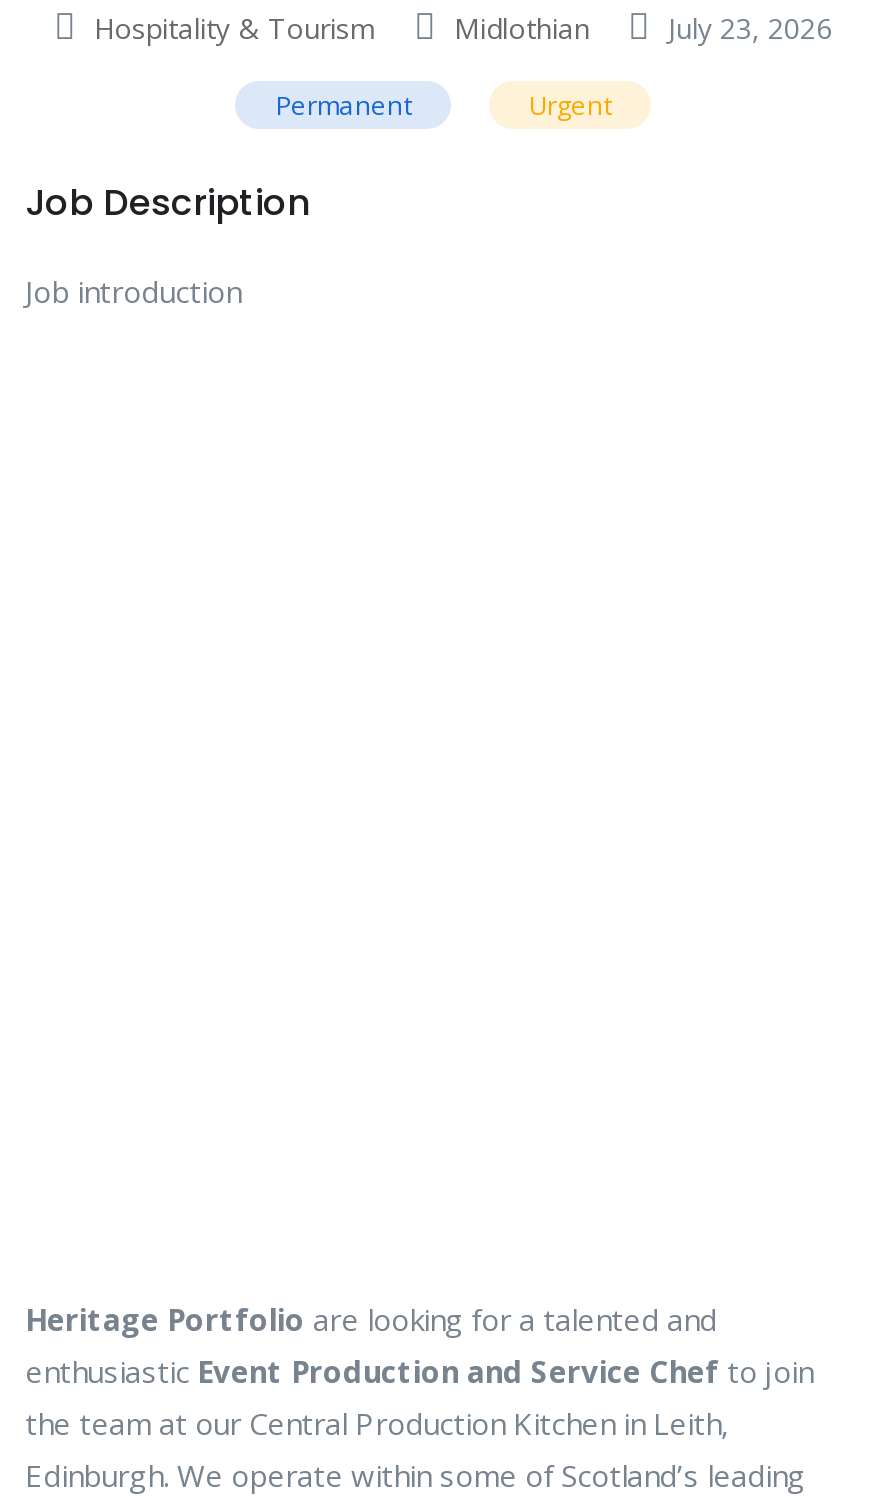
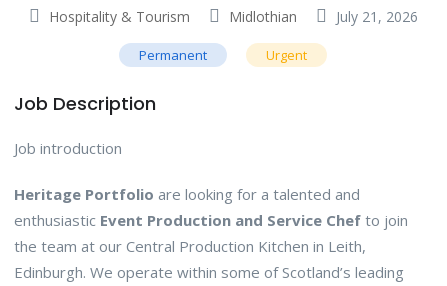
- Midlothian July 23, 2026
+ Midlothian July 21, 2026
